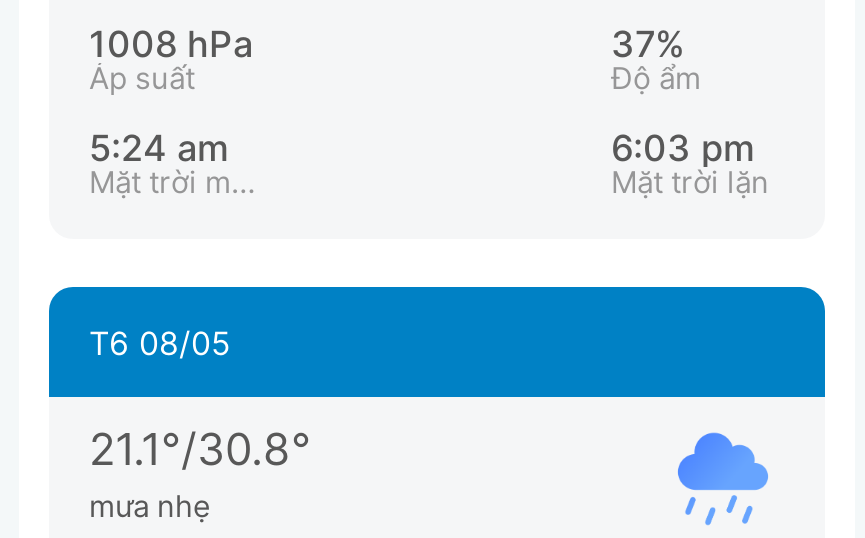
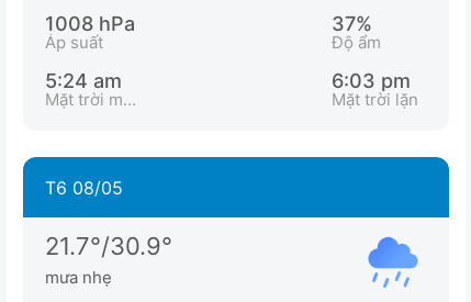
- 21.1°/30.8°
+ 21.7°/30.9°
